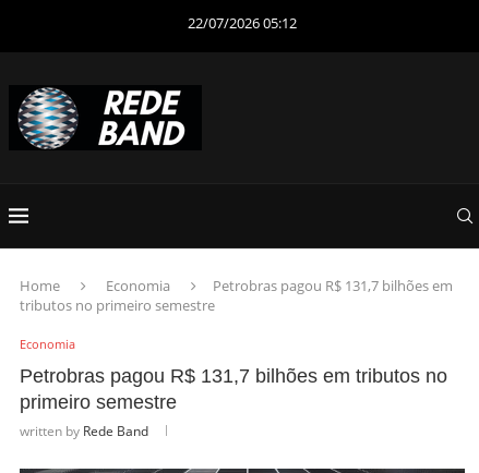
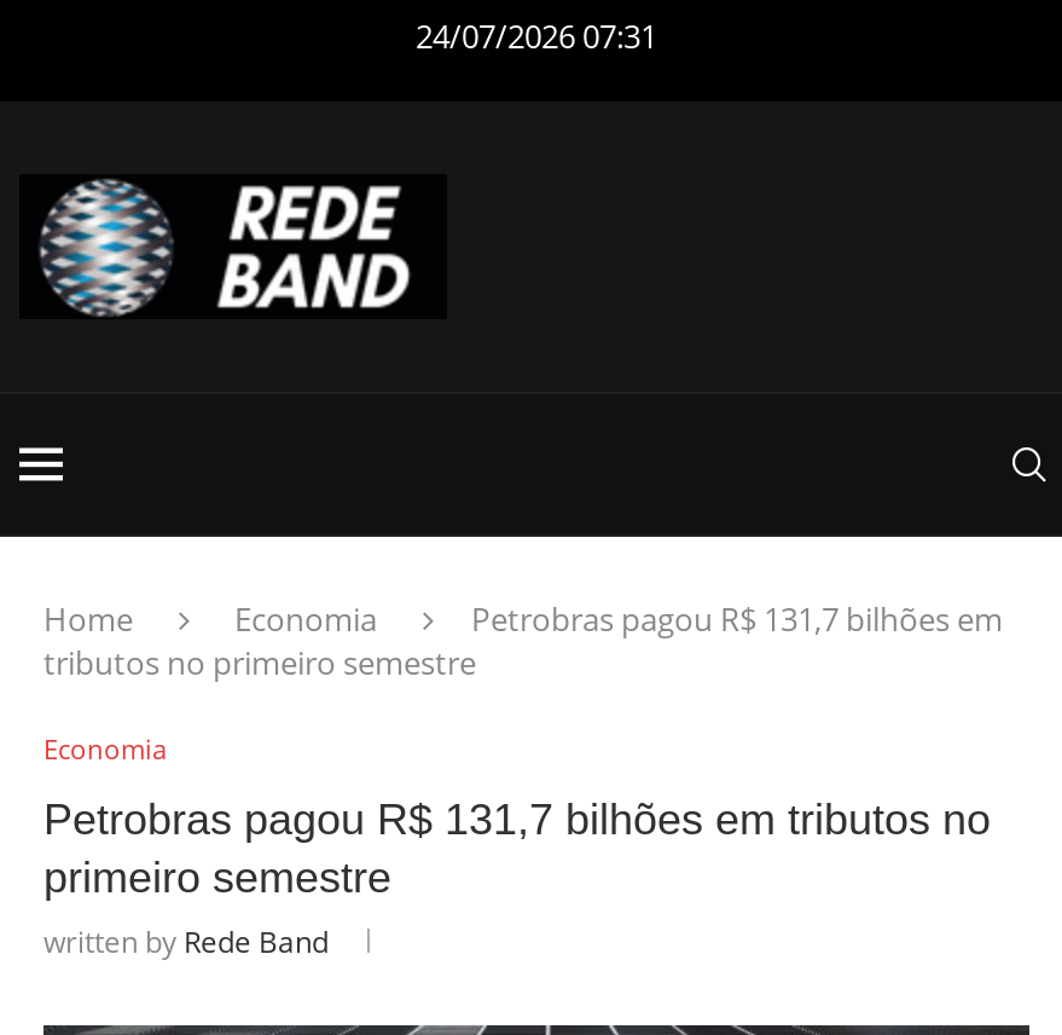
- 22/07/2026 05:12
+ 24/07/2026 07:31
